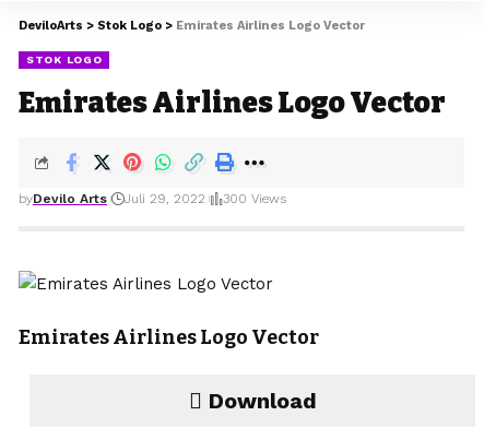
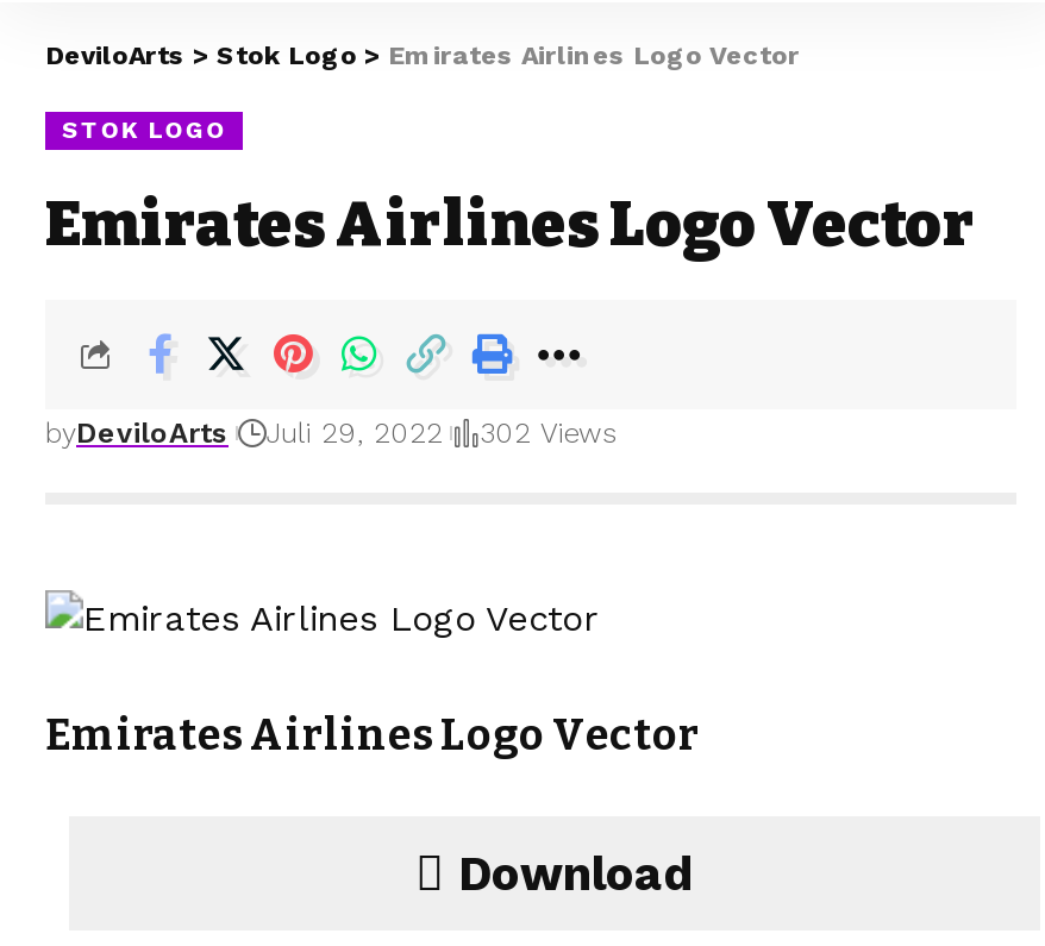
- 300 Views
+ 302 Views
